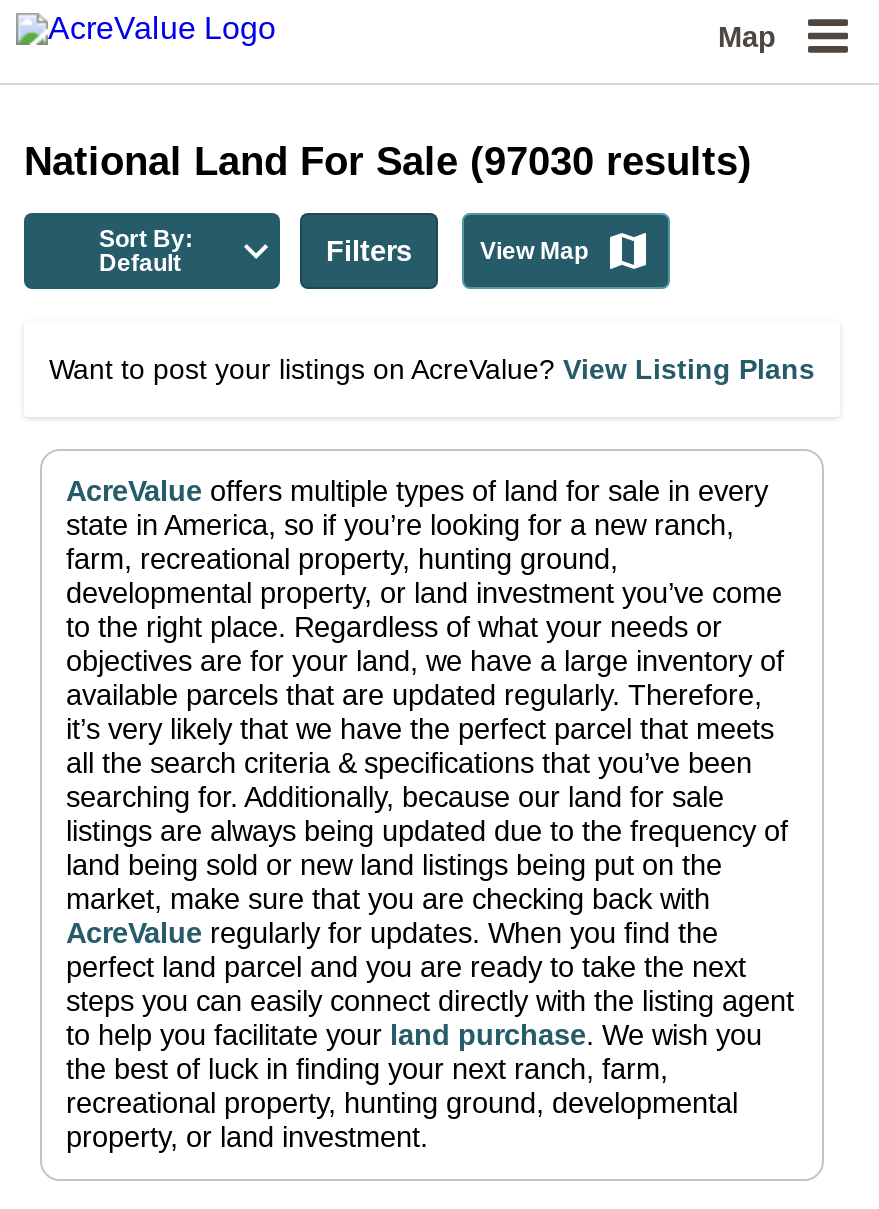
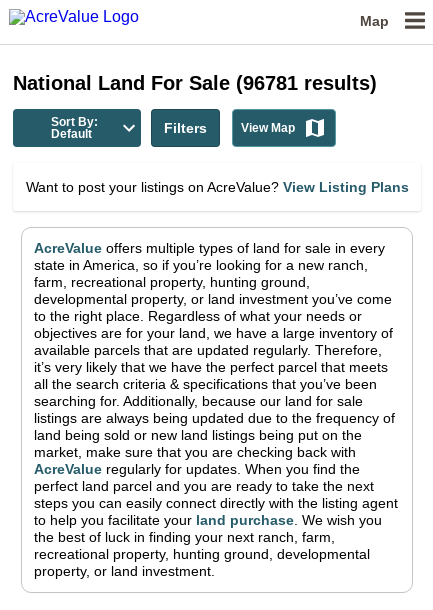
- National Land For Sale (97030 results)
+ National Land For Sale (96781 results)
